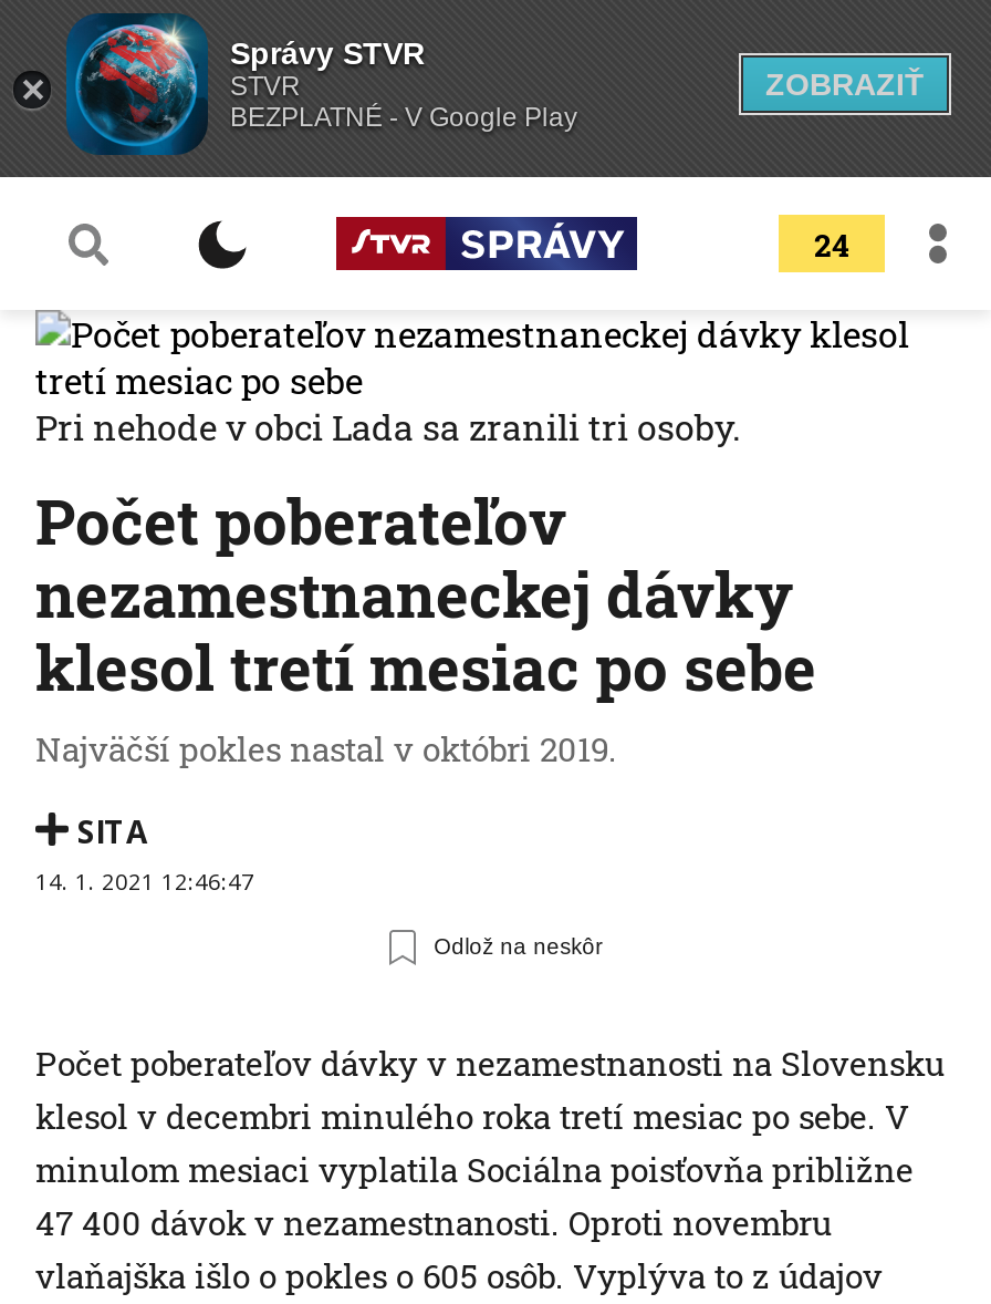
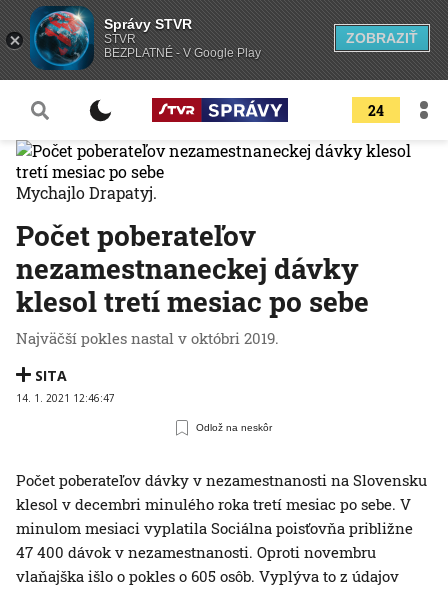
- Pri nehode v obci Lada sa zranili tri osoby.
+ Mychajlo Drapatyj.
